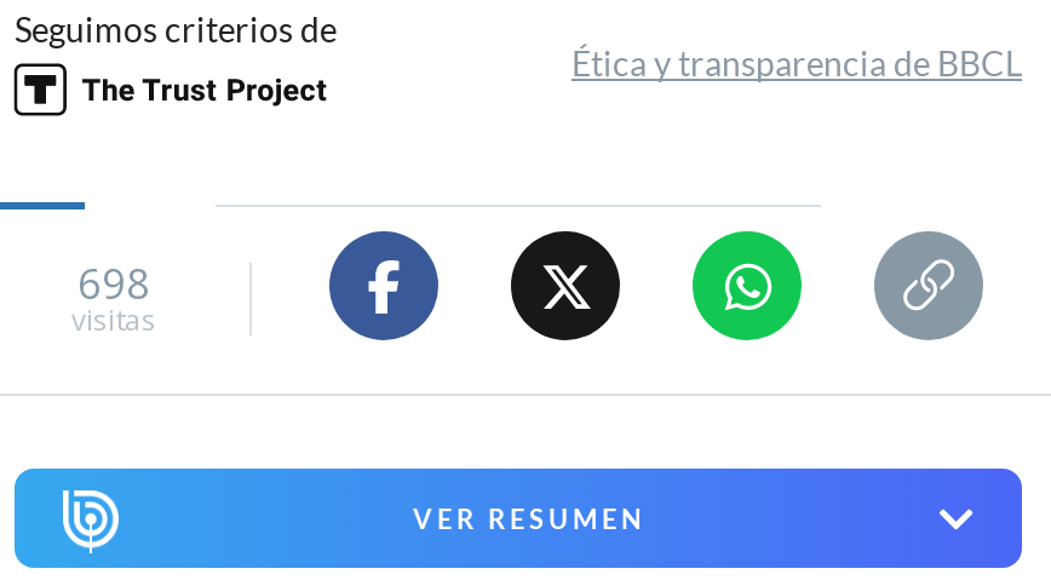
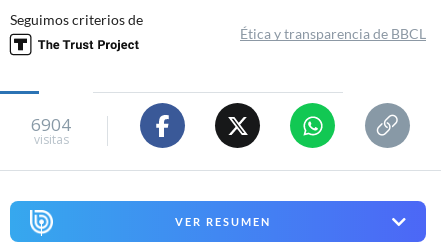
- 698
+ 6904
